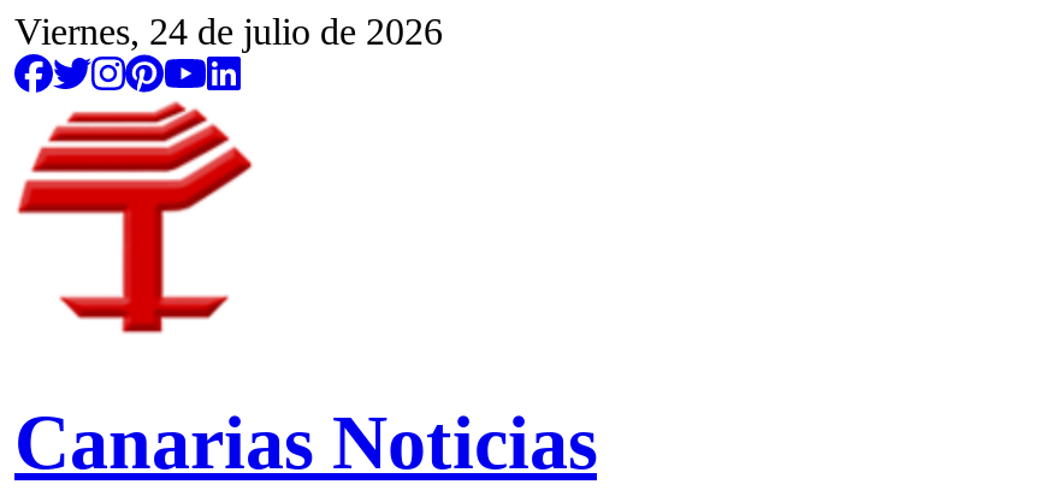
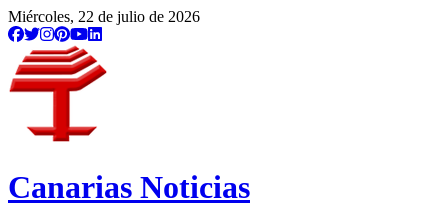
- Viernes, 24 de julio de 2026
+ Miércoles, 22 de julio de 2026
